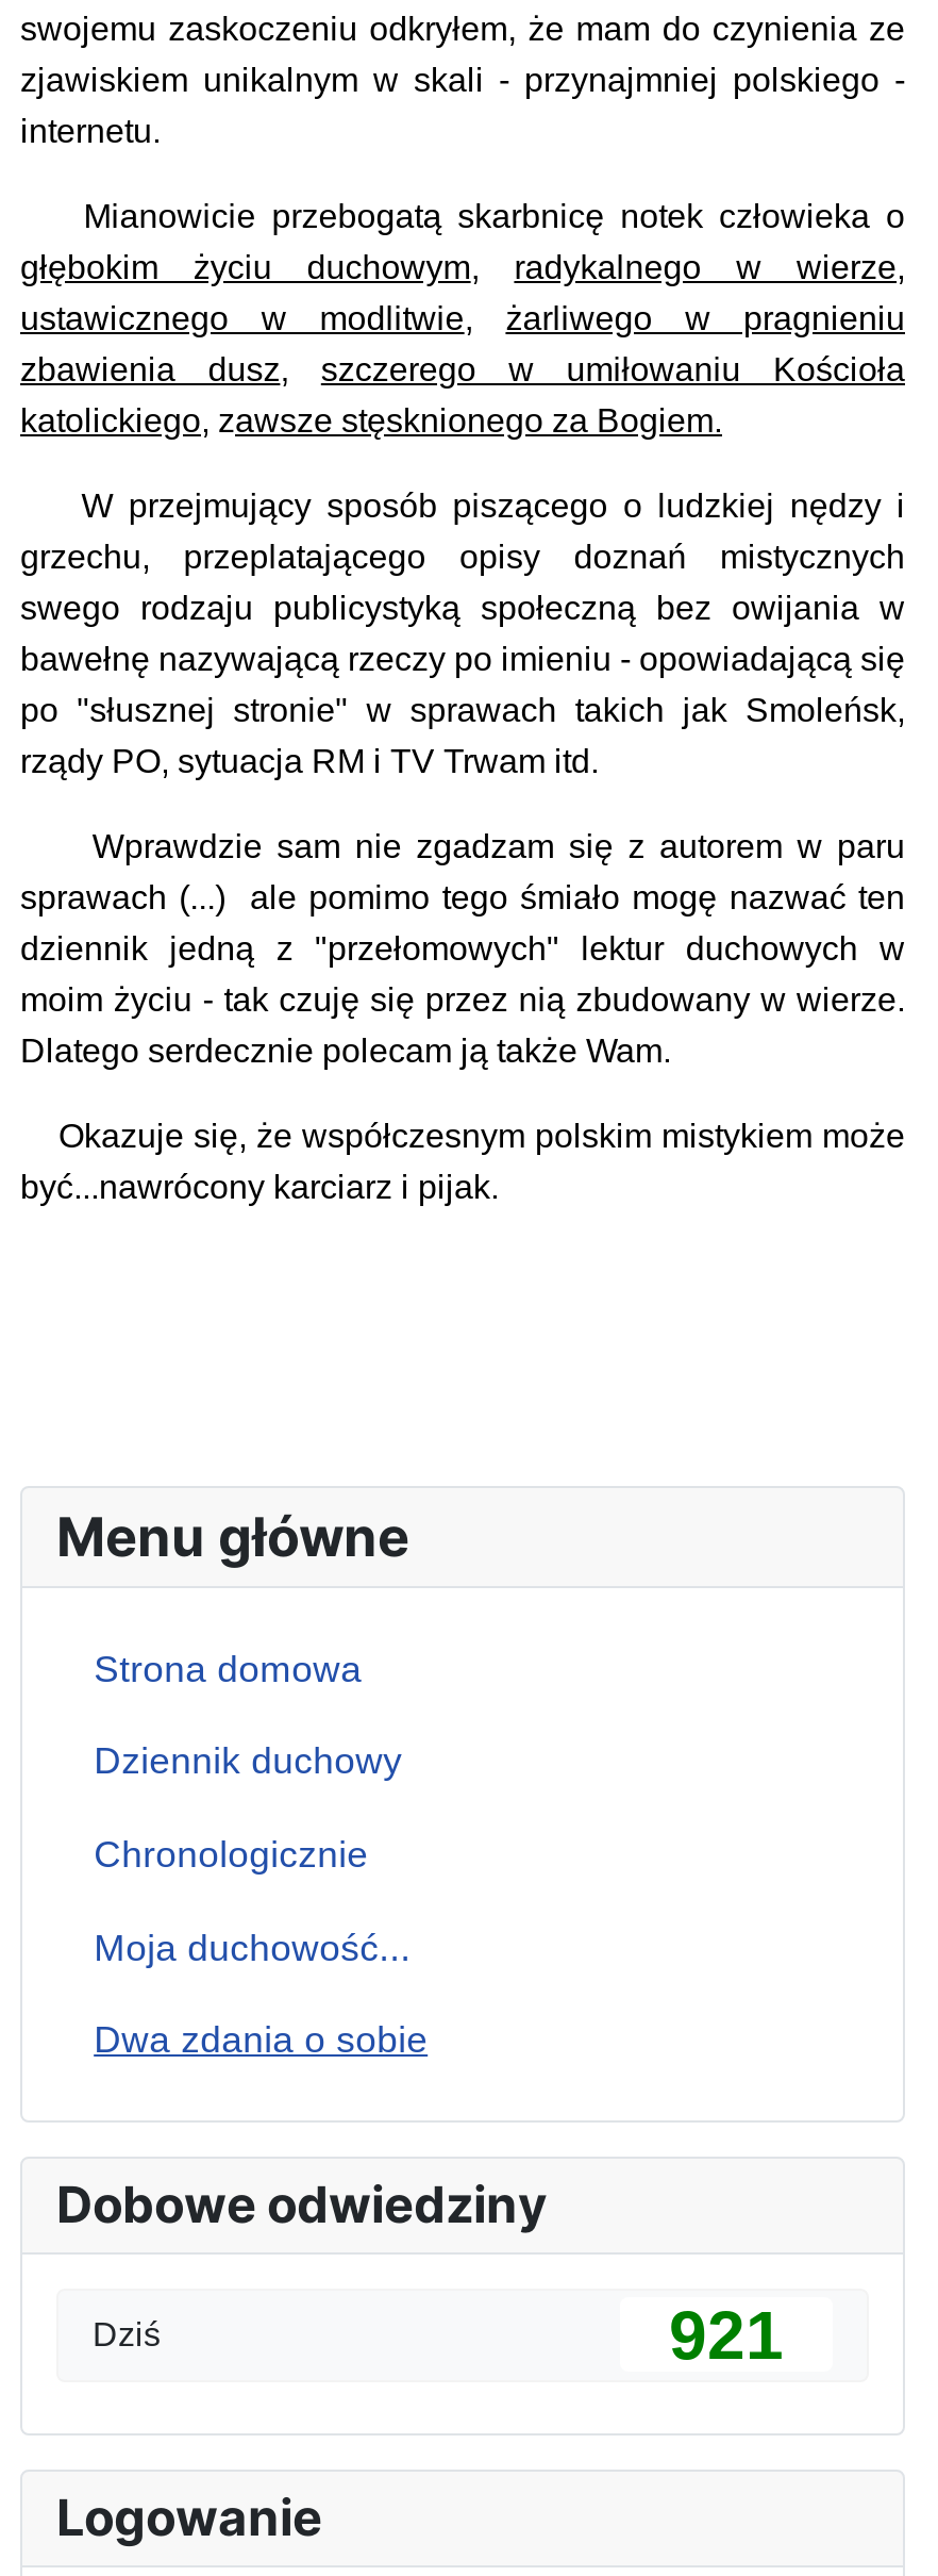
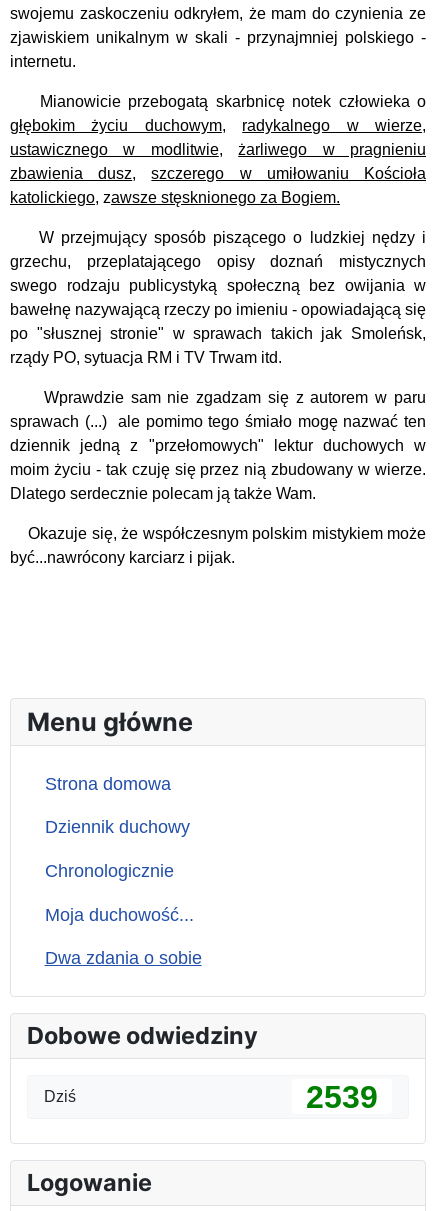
- 921
+ 2539
